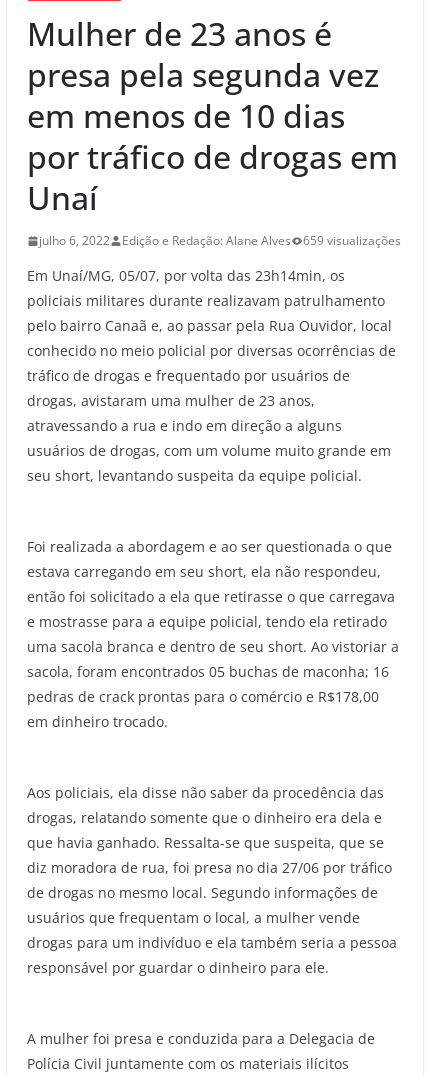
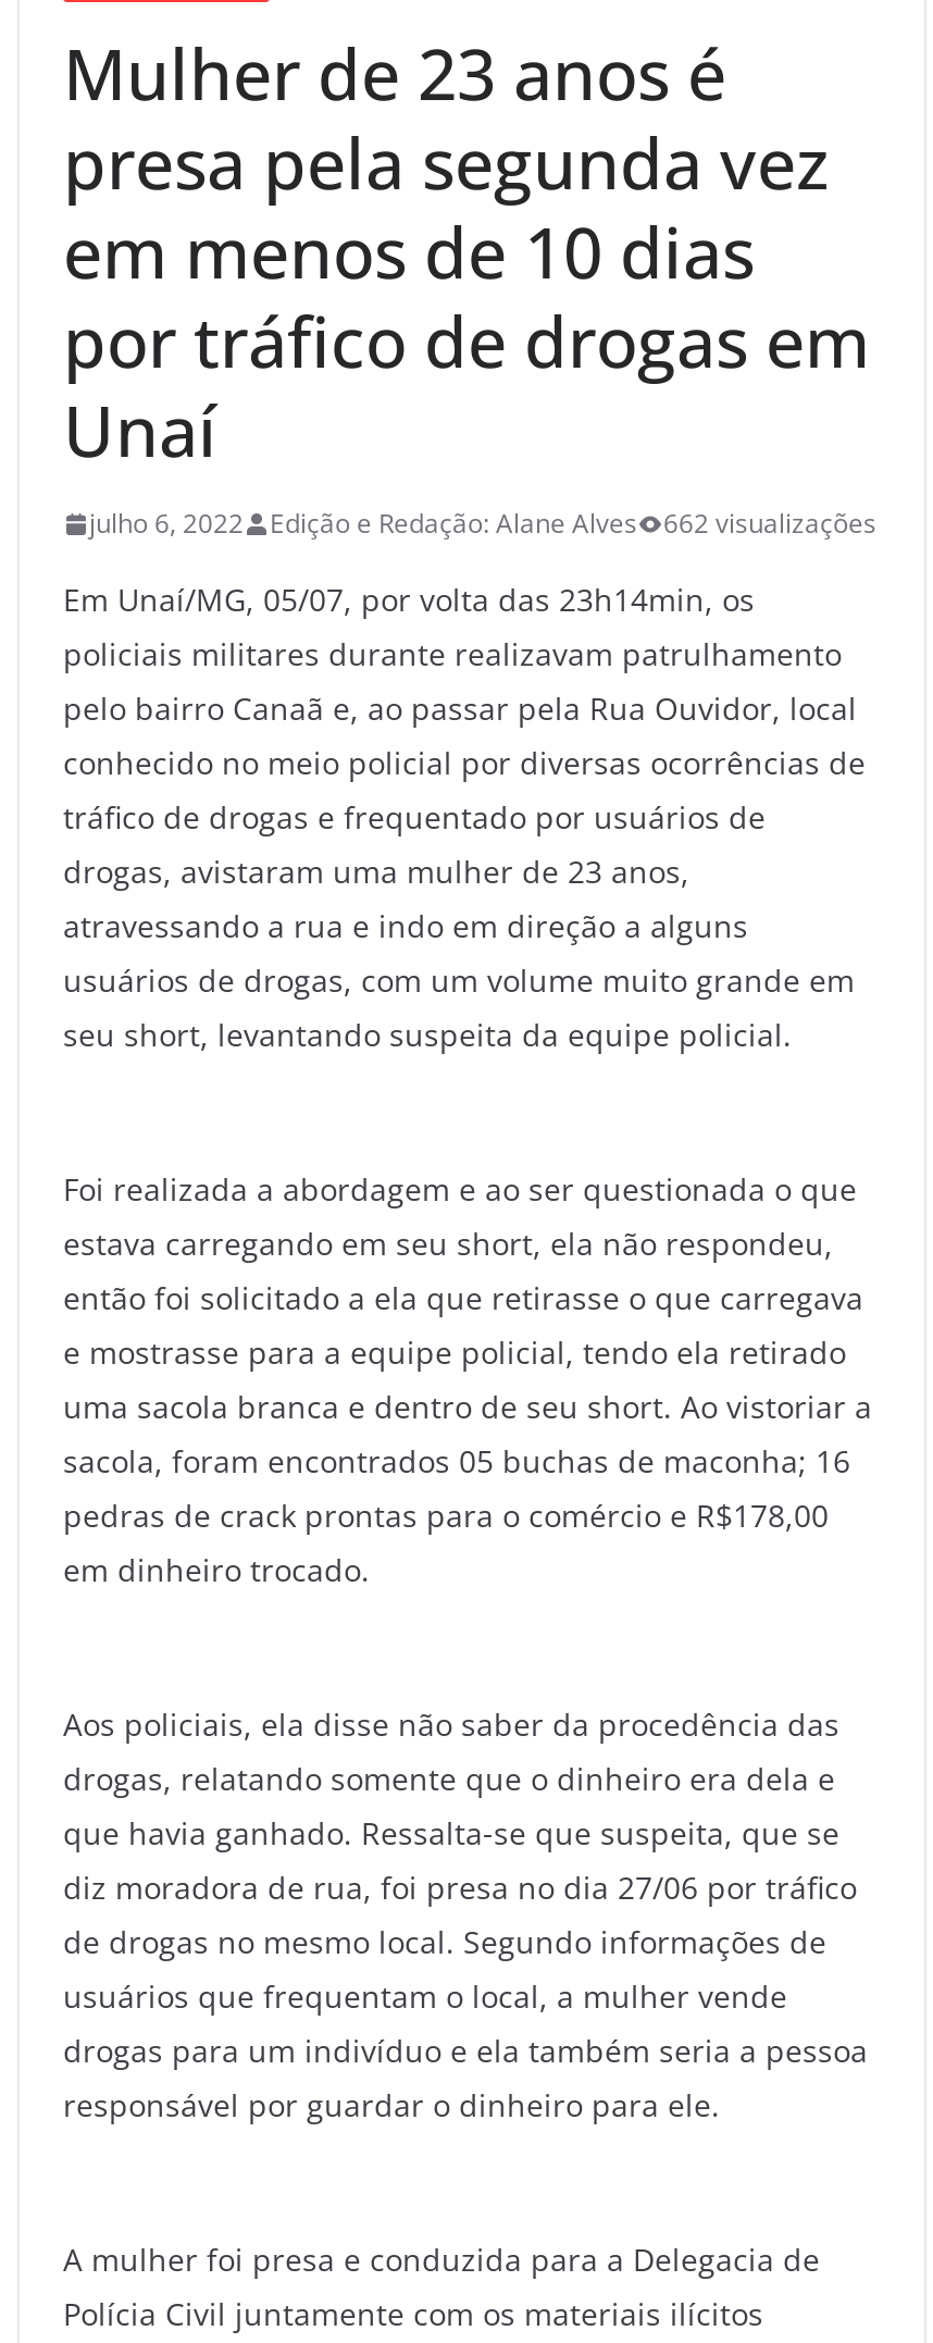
- 659 visualizações
+ 662 visualizações
